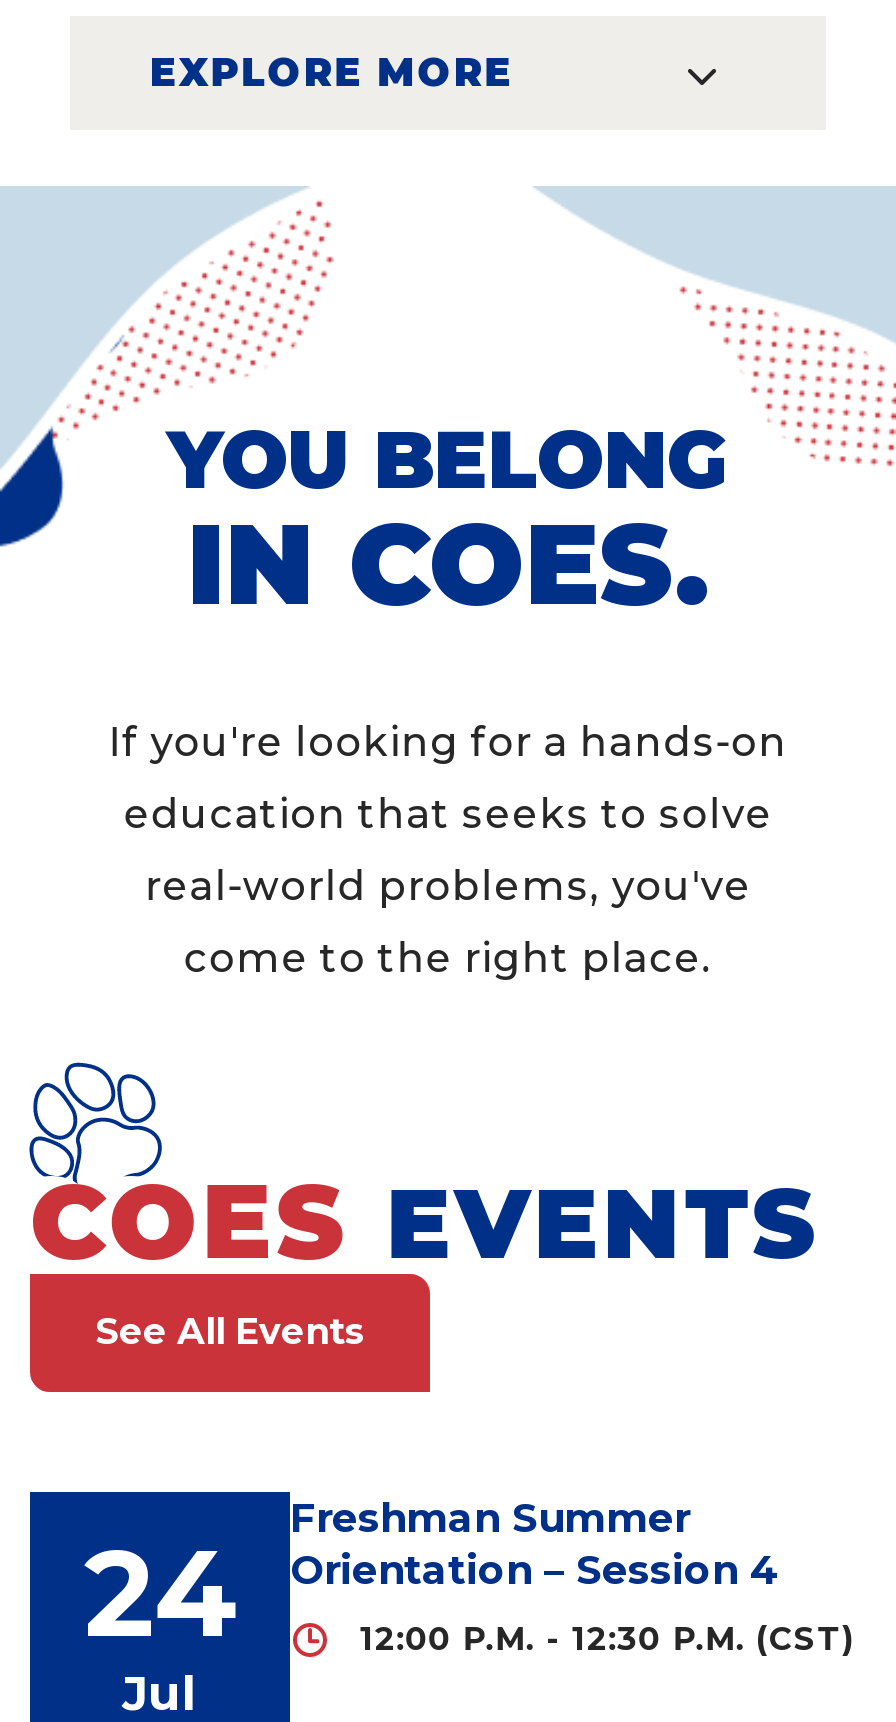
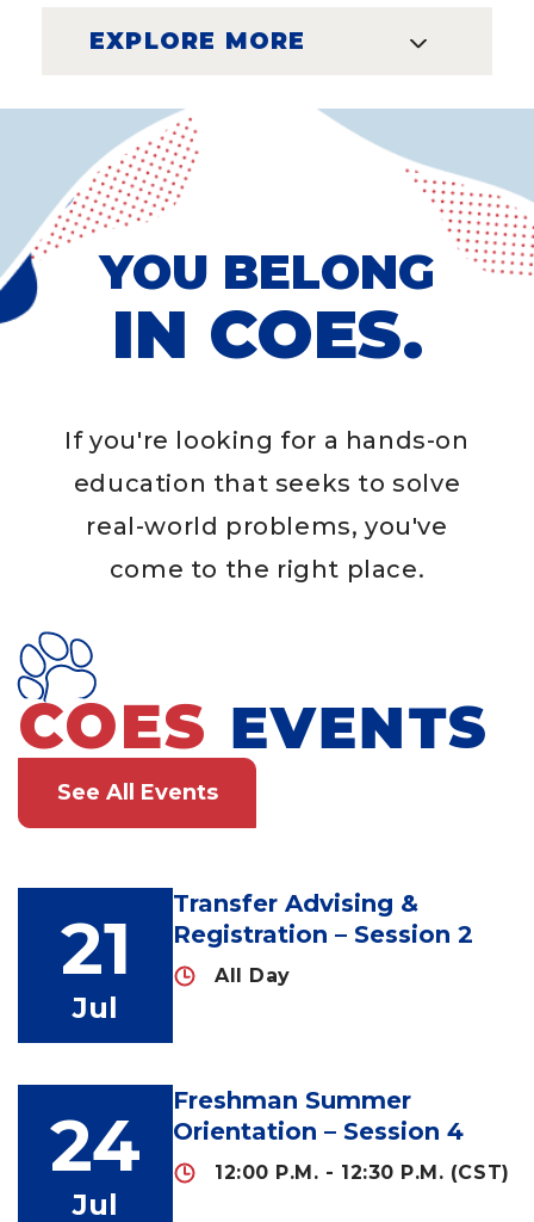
+ 21
+ Jul

+ Transfer Advising &
+ Registration – Session 2
+ All Day
